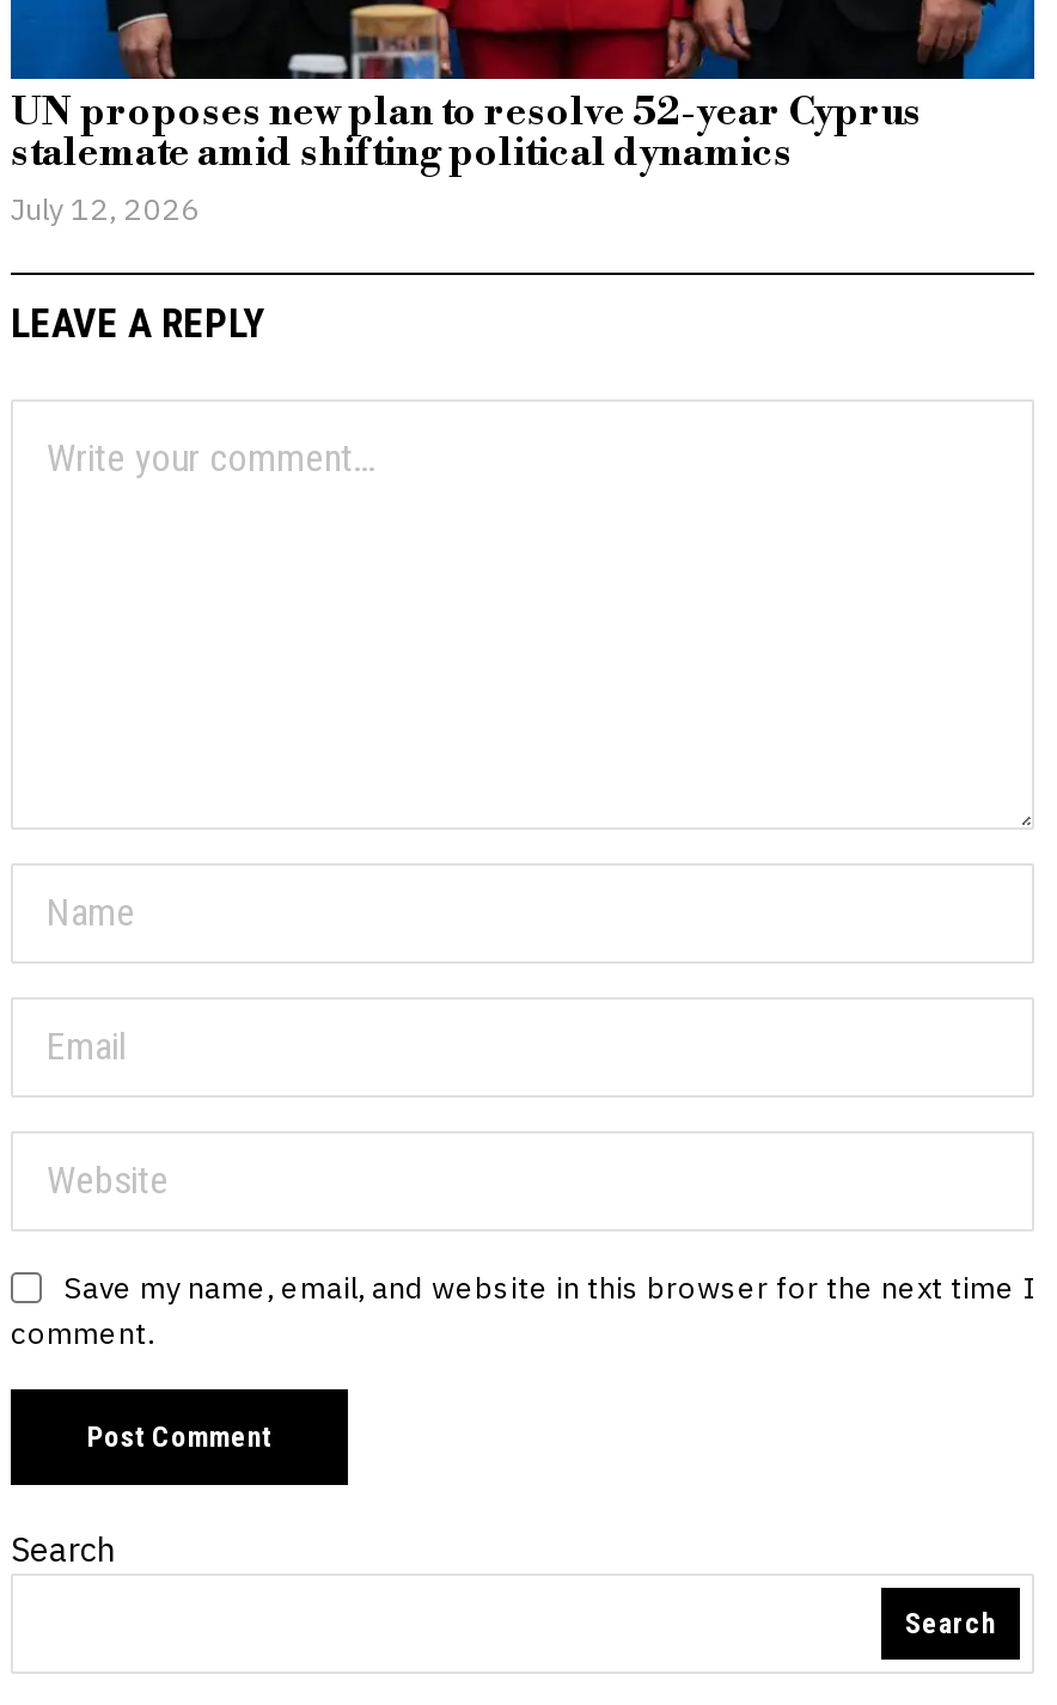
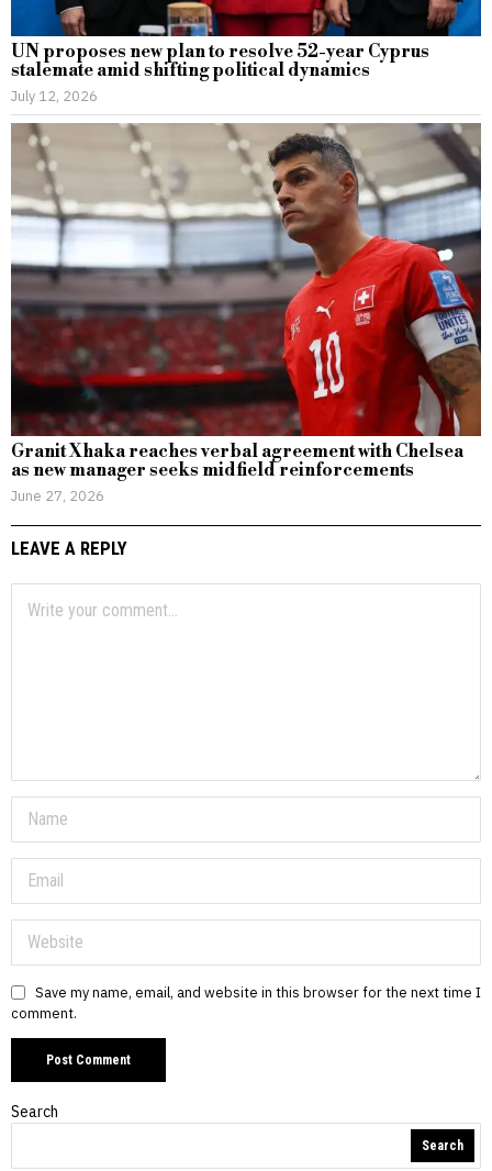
+ [image]
+ Granit Xhaka reaches verbal agreement with Chelsea
+ as new manager seeks midfield reinforcements
+ June 27, 2026
